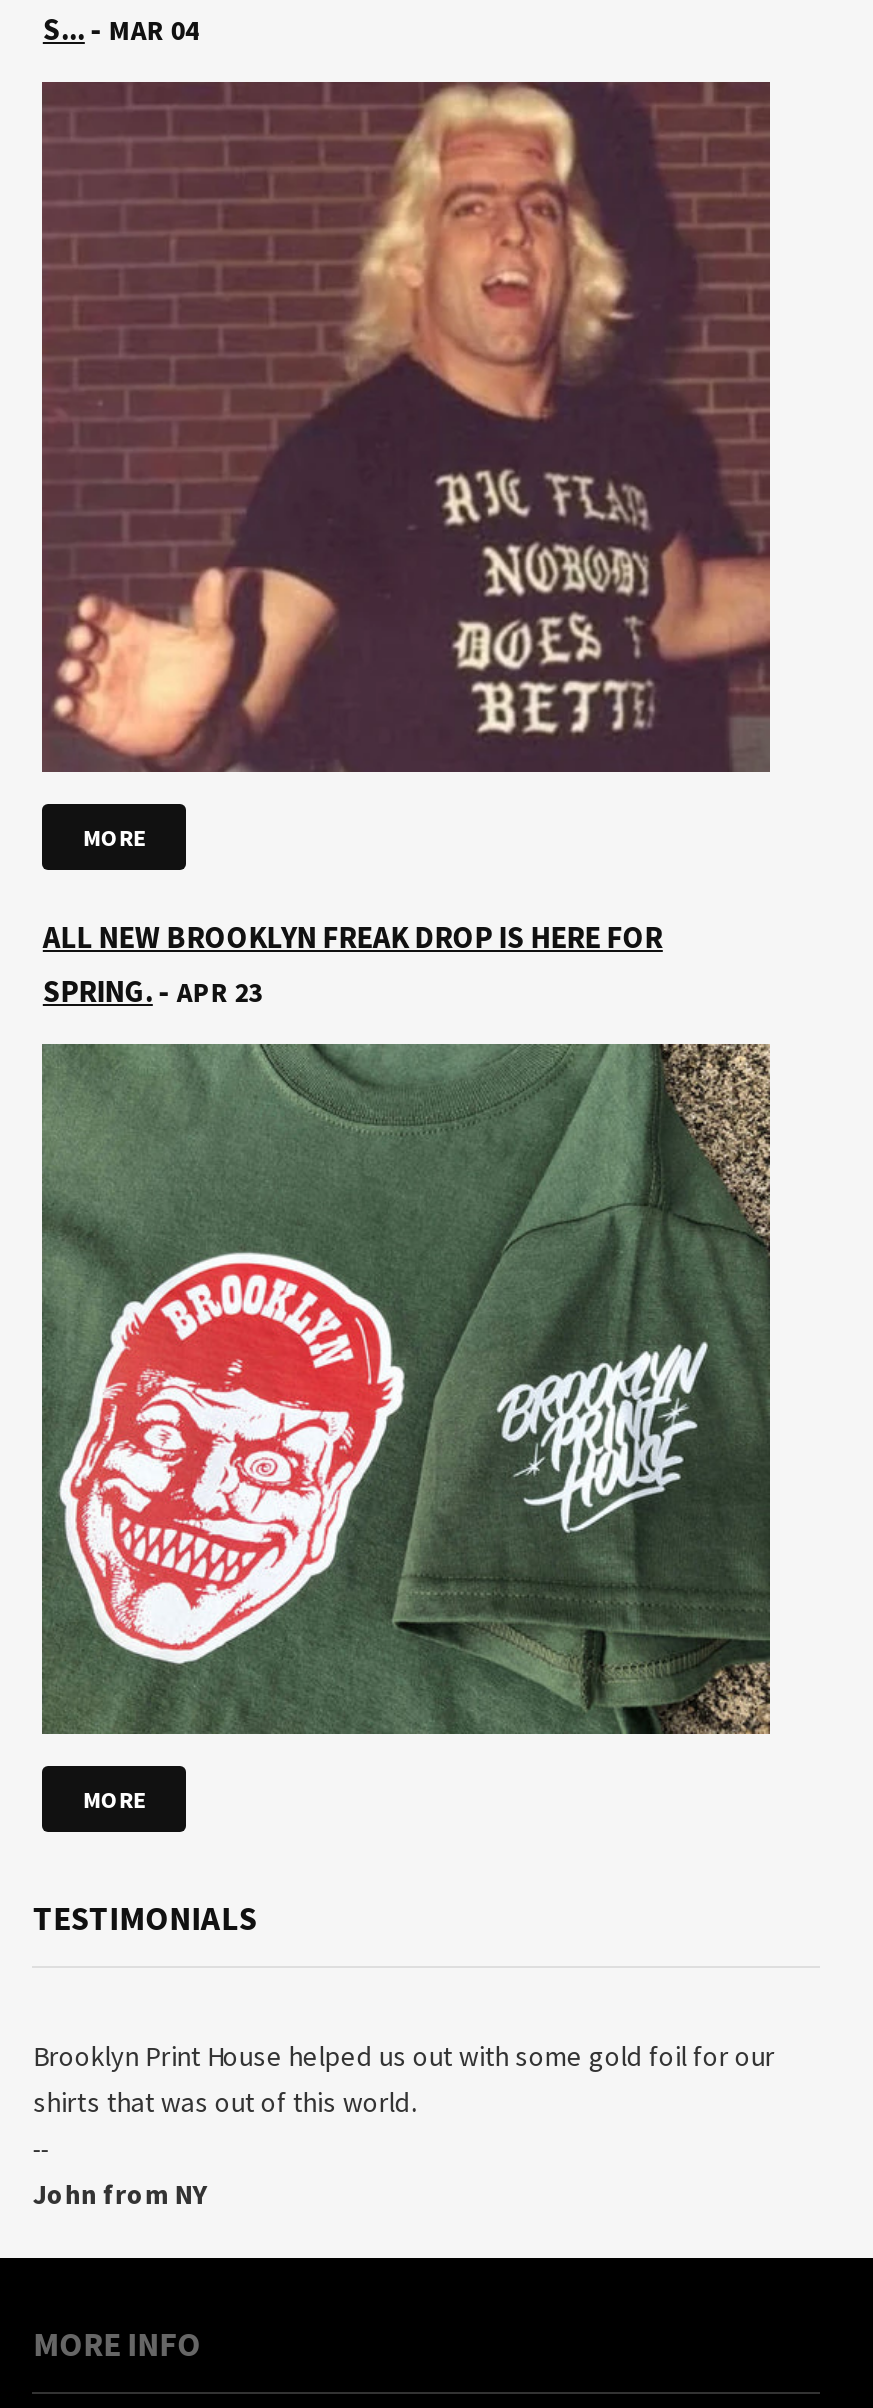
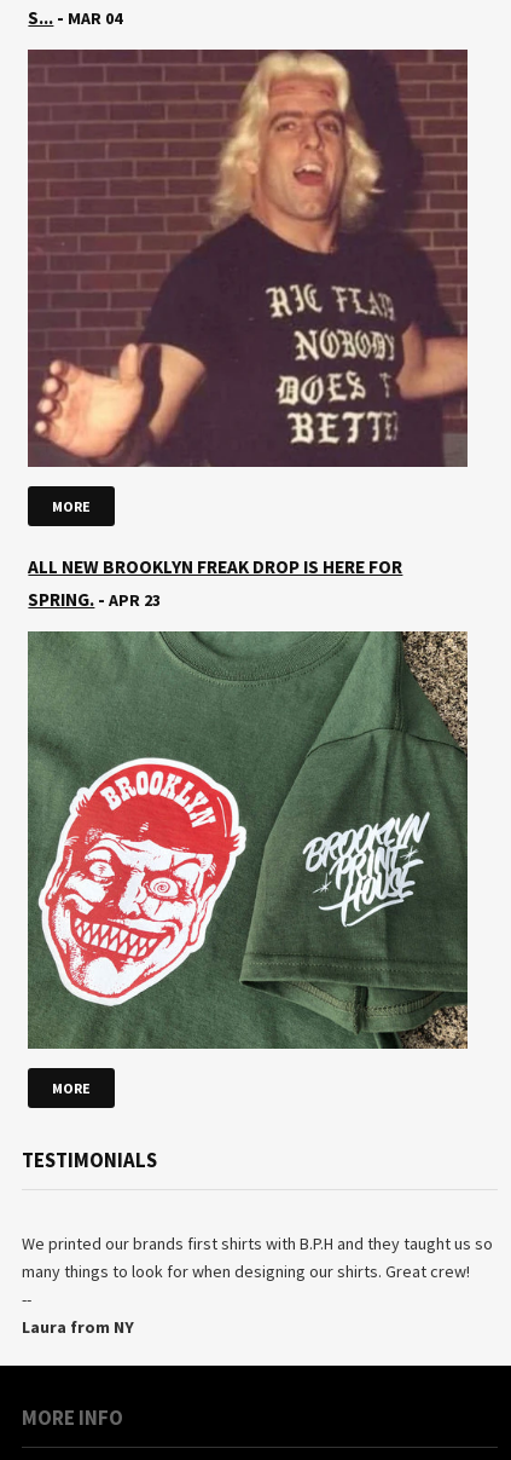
- Brooklyn Print House helped us out with some gold foil for our
- shirts that was out of this world.
+ We printed our brands first shirts with B.P.H and they taught us so
+ many things to look for when designing our shirts. Great crew!

- John from NY
+ Laura from NY
